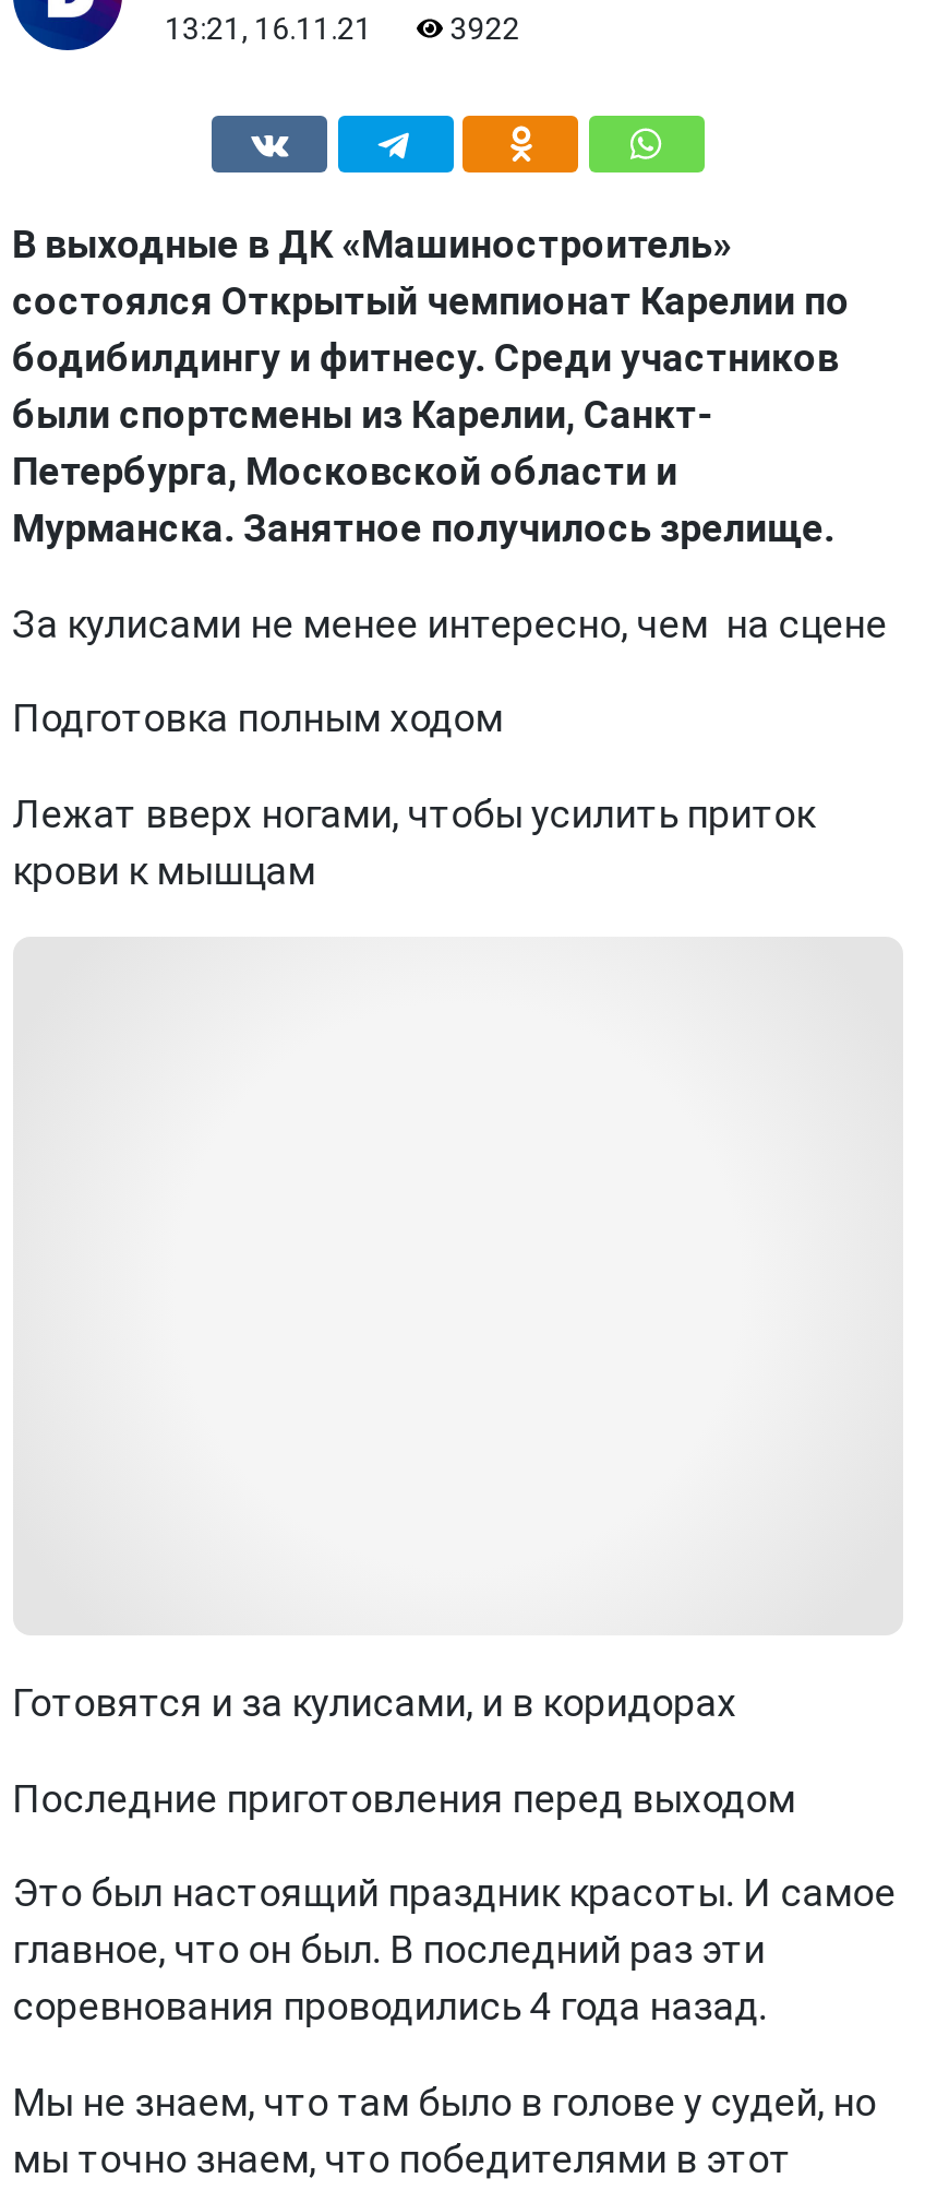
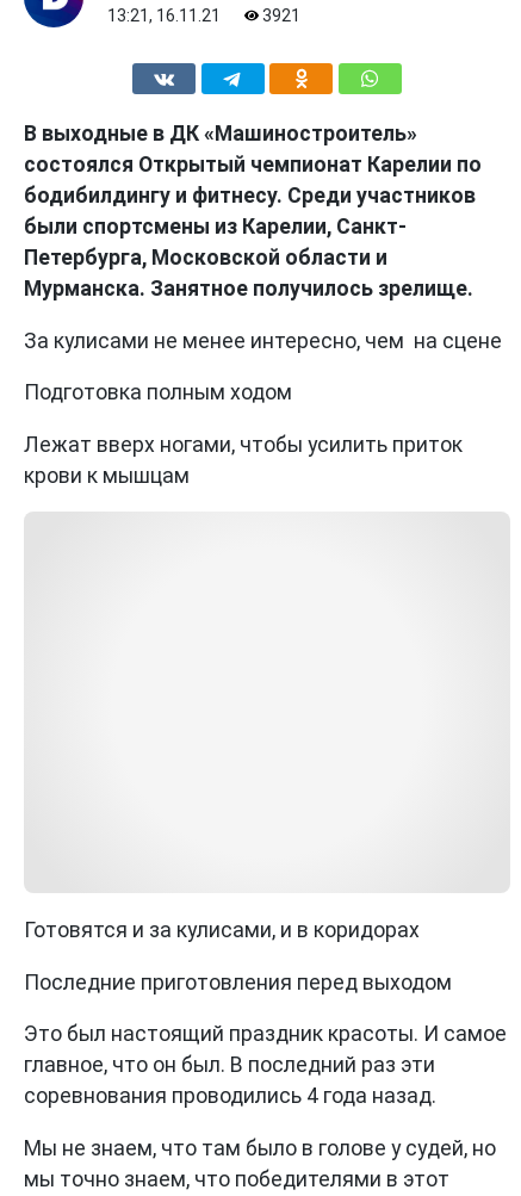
- 3922
+ 3921
